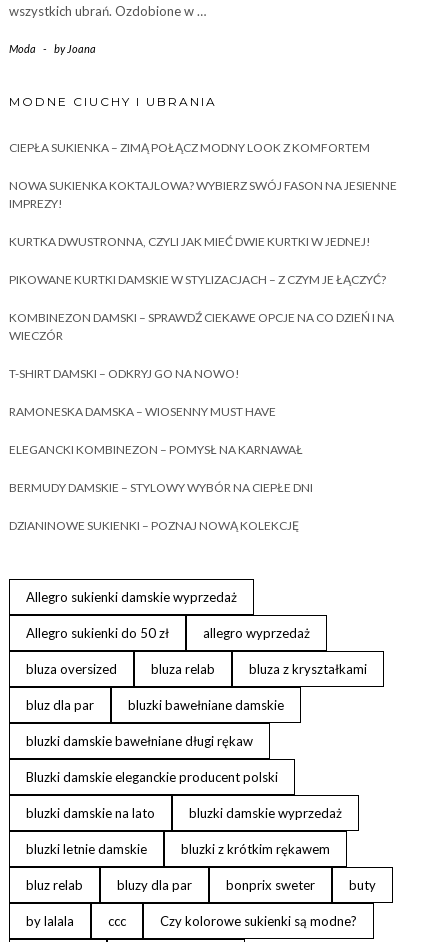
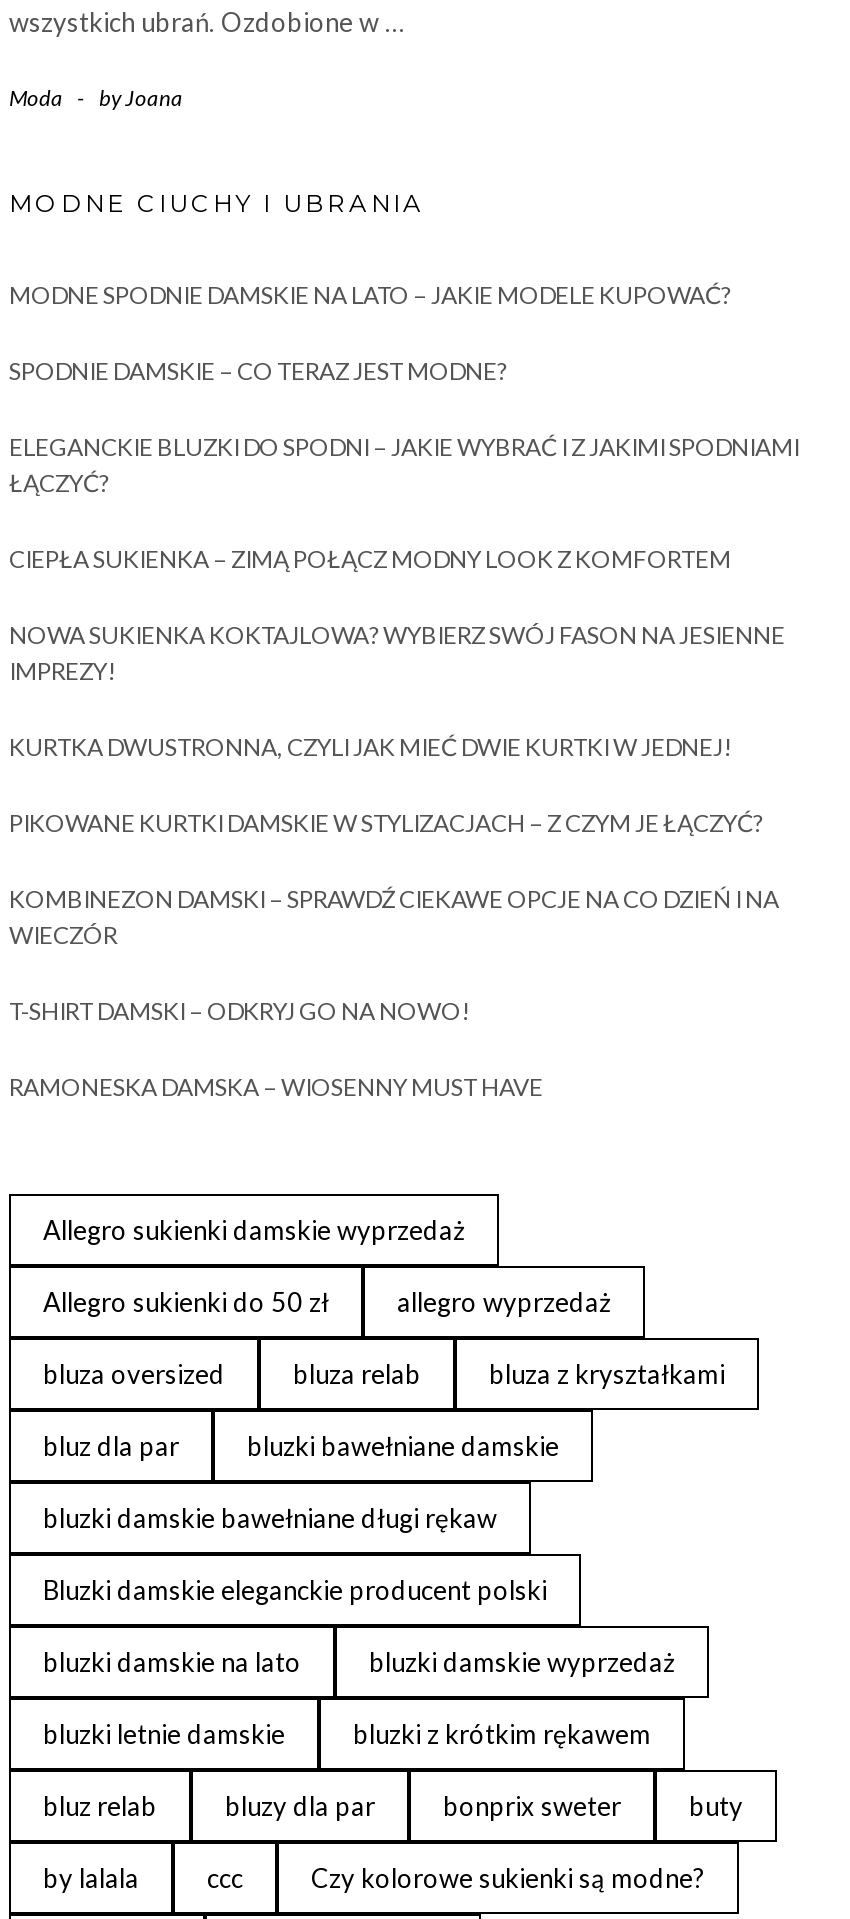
+ MODNE SPODNIE DAMSKIE NA LATO – JAKIE MODELE KUPOWAĆ?
+ SPODNIE DAMSKIE – CO TERAZ JEST MODNE?
+ ELEGANCKIE BLUZKI DO SPODNI – JAKIE WYBRAĆ I Z JAKIMI SPODNIAMI
+ ŁĄCZYĆ?

moved down: CIEPŁA SUKIENKA – ZIMĄ POŁĄCZ MODNY LOOK Z KOMFORTEM | NOWA SUKIENKA KOKTAJLOWA? WYBIERZ SWÓJ FASON NA JESIENNE | IMPREZY! | ... | T-SHIRT DAMSKI – ODKRYJ GO NA NOWO! | RAMONESKA DAMSKA – WIOSENNY MUST HAVE

- ELEGANCKI KOMBINEZON – POMYSŁ NA KARNAWAŁ
- BERMUDY DAMSKIE – STYLOWY WYBÓR NA CIEPŁE DNI
- DZIANINOWE SUKIENKI – POZNAJ NOWĄ KOLEKCJĘ
